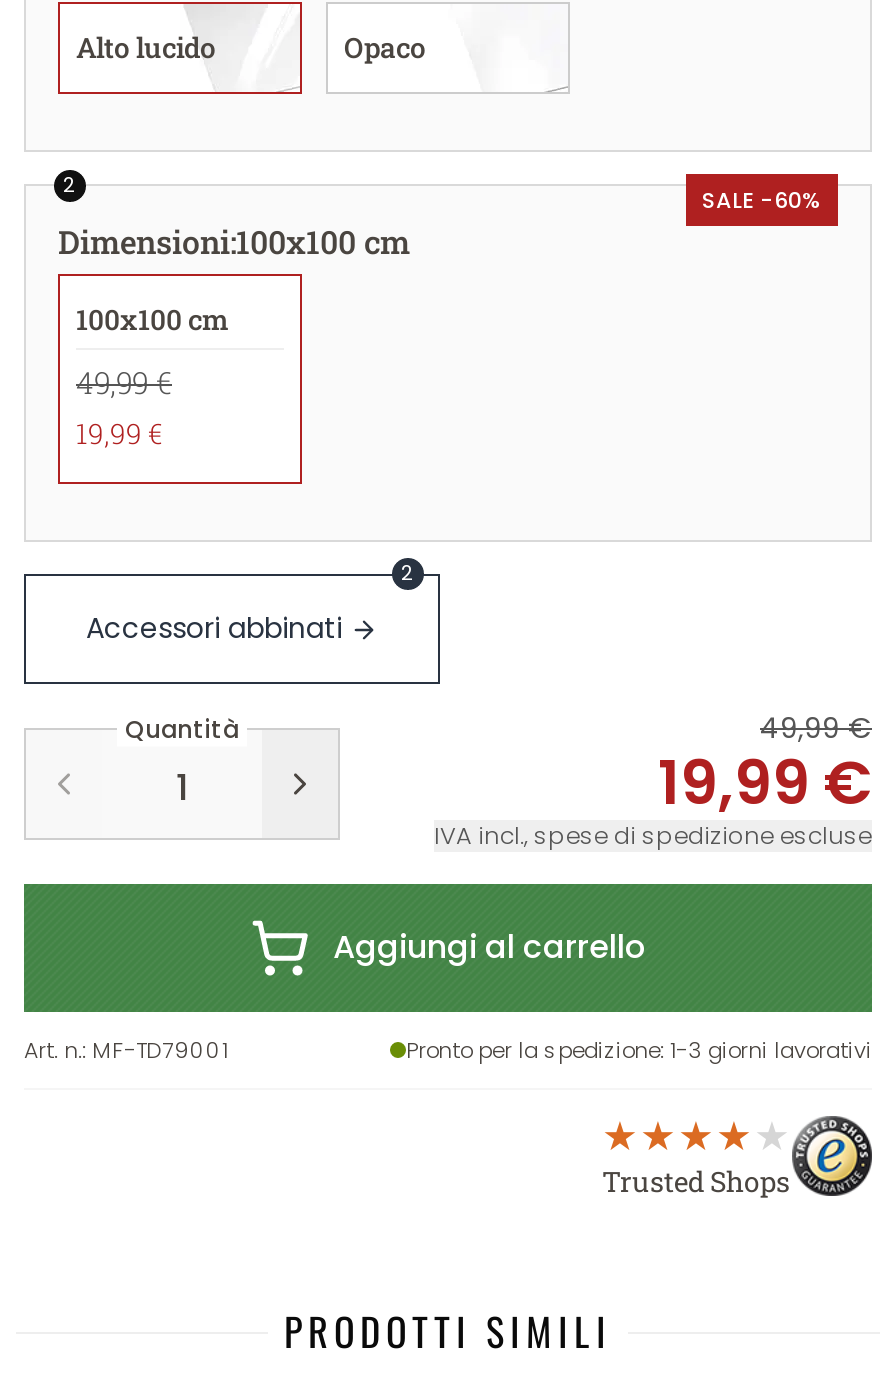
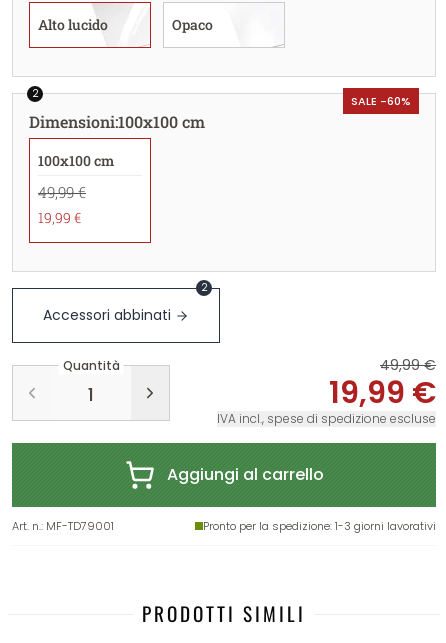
- Trusted Shops
